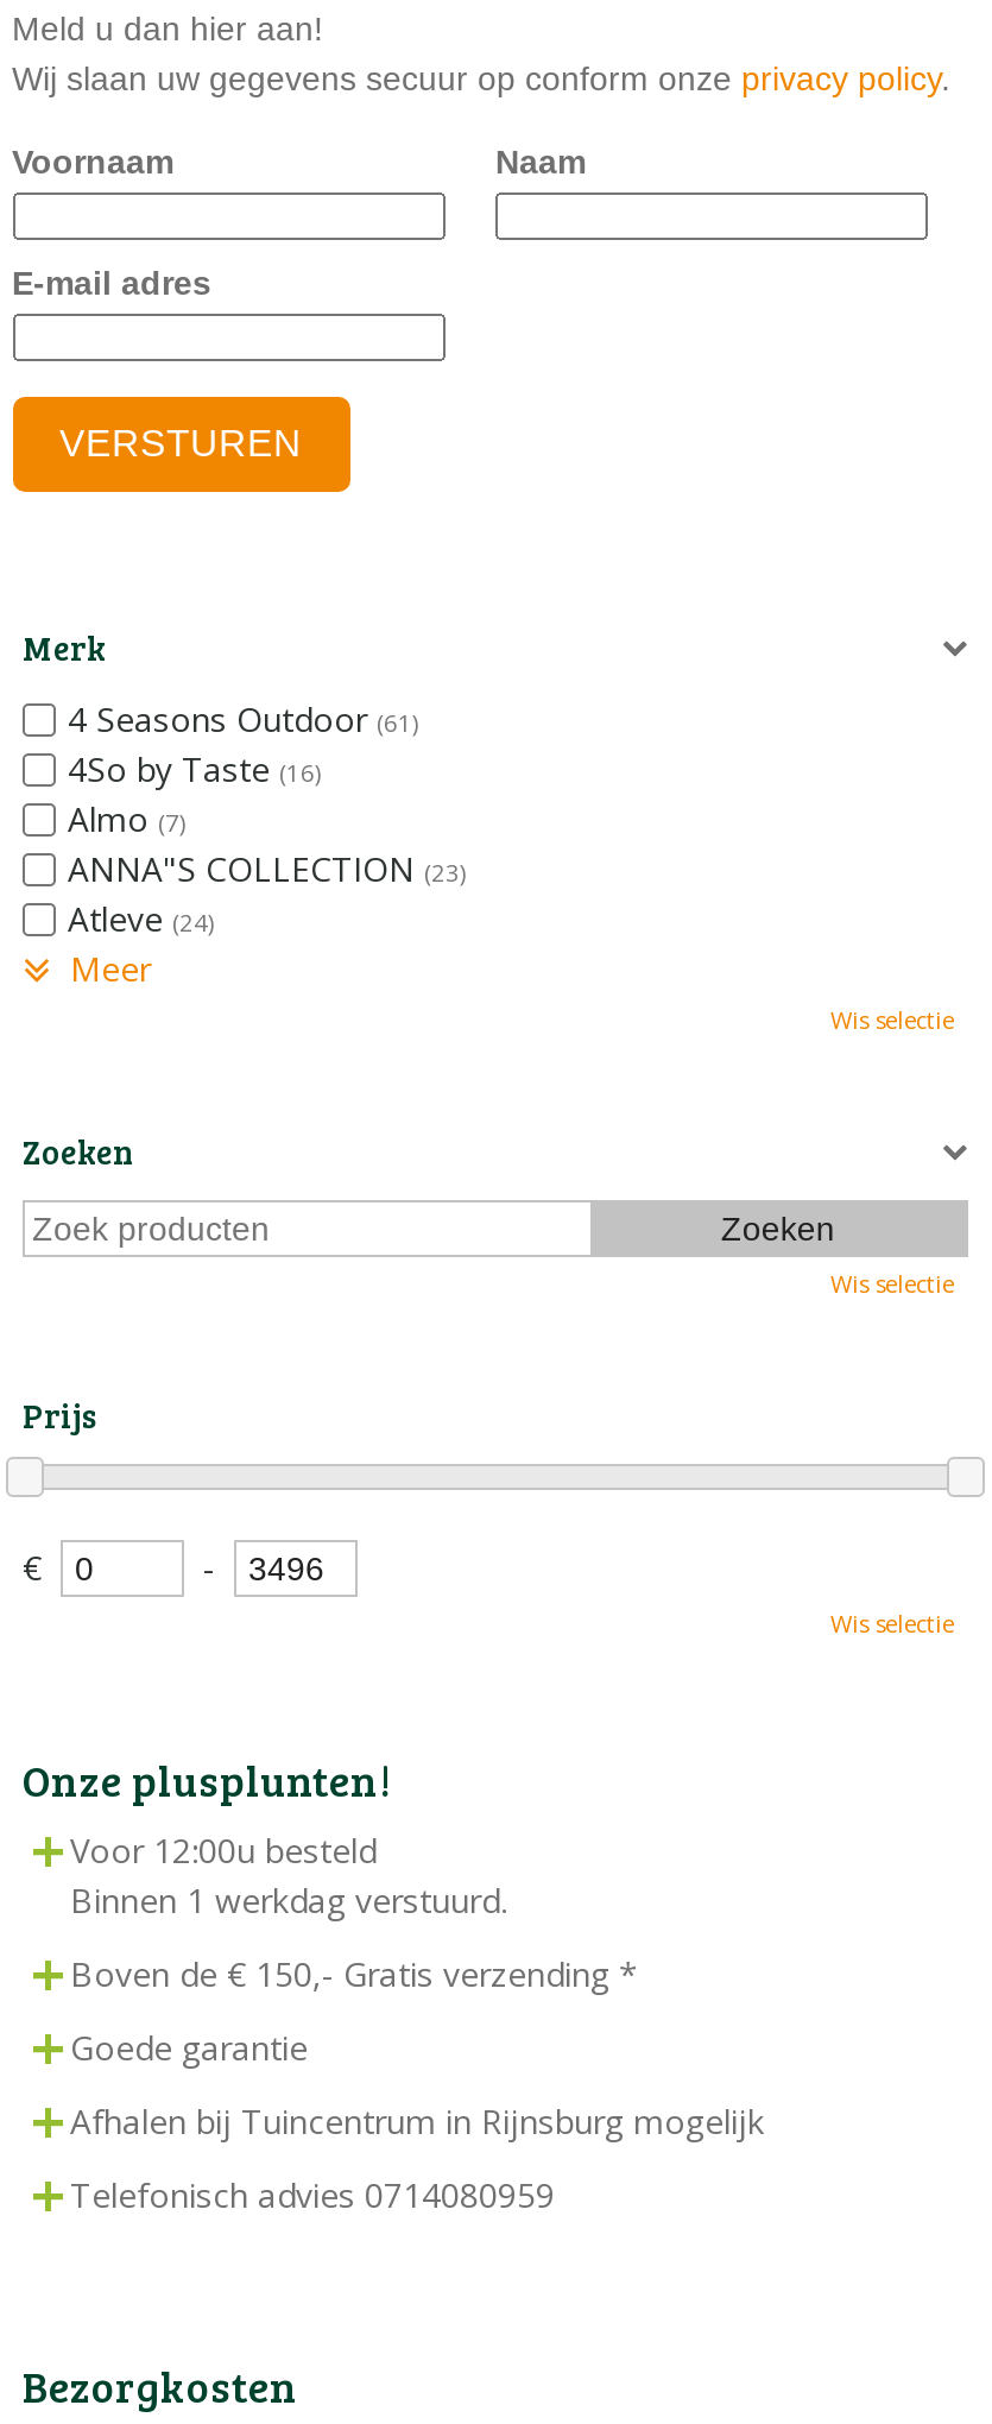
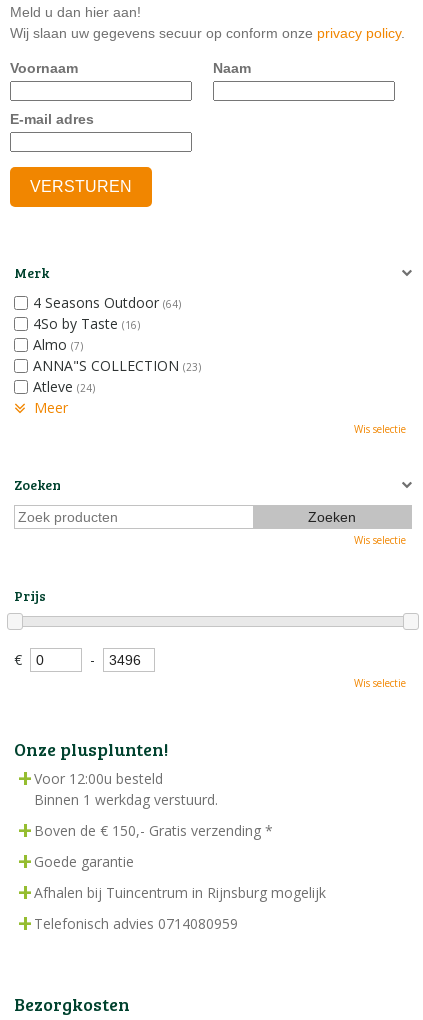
- 4 Seasons Outdoor (61)
+ 4 Seasons Outdoor (64)
